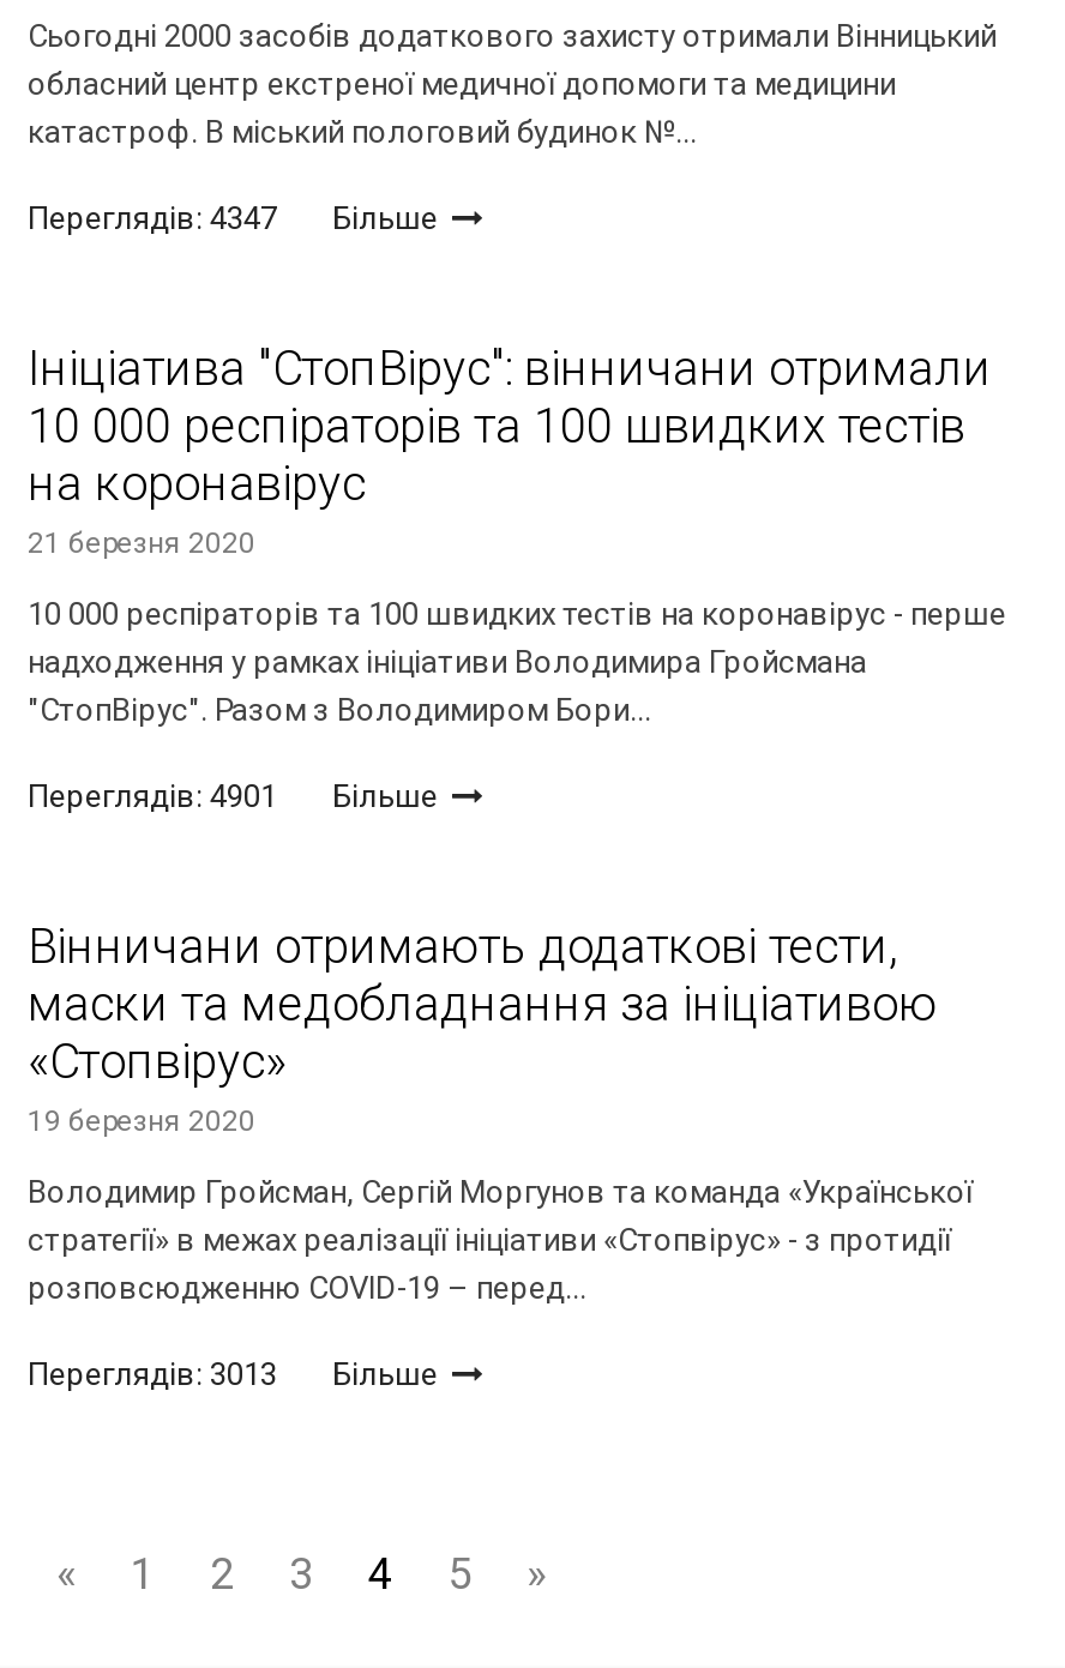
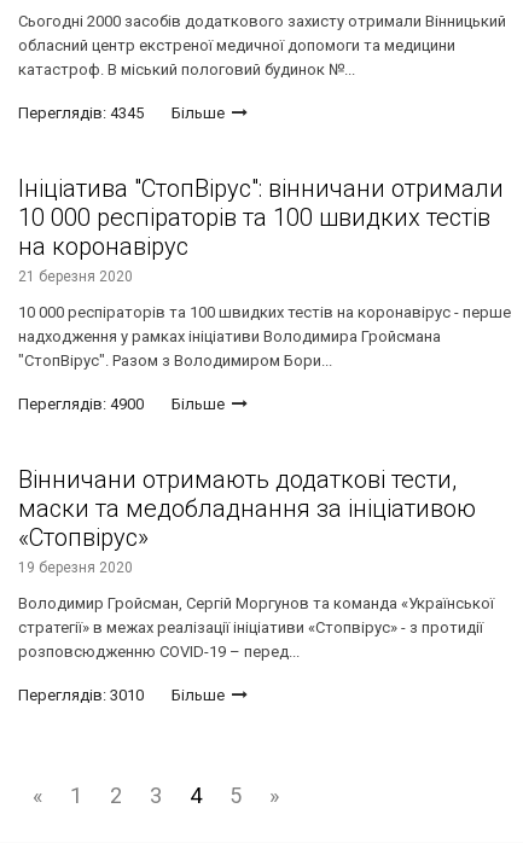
- Переглядів: 4347 Більше
+ Переглядів: 4345 Більше

- Переглядів: 4901 Більше
+ Переглядів: 4900 Більше

- Переглядів: 3013 Більше
+ Переглядів: 3010 Більше
